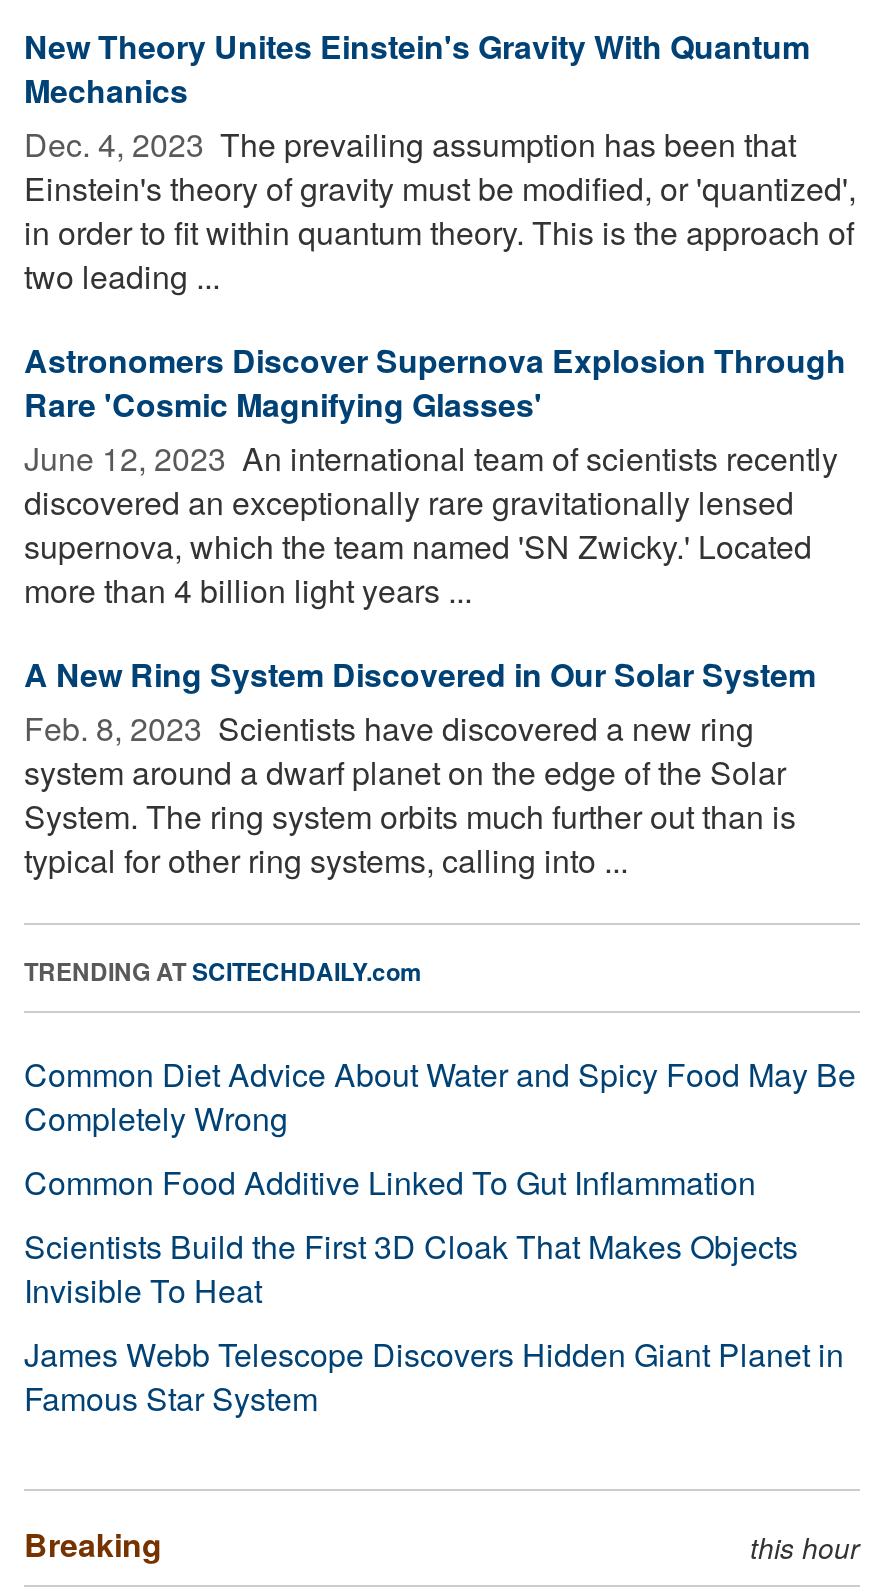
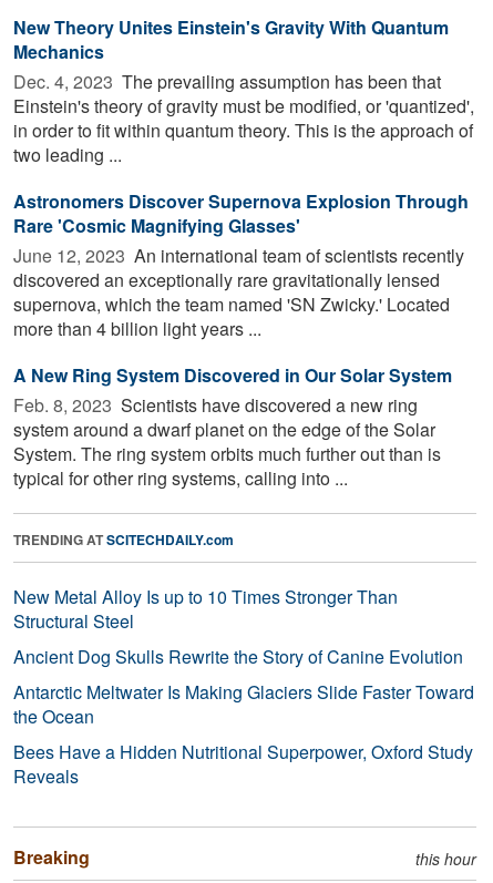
- Common Diet Advice About Water and Spicy Food May Be
- Completely Wrong
- Common Food Additive Linked To Gut Inflammation
- Scientists Build the First 3D Cloak That Makes Objects
- Invisible To Heat
- James Webb Telescope Discovers Hidden Giant Planet in
- Famous Star System
+ New Metal Alloy Is up to 10 Times Stronger Than
+ Structural Steel
+ Ancient Dog Skulls Rewrite the Story of Canine Evolution
+ Antarctic Meltwater Is Making Glaciers Slide Faster Toward
+ the Ocean
+ Bees Have a Hidden Nutritional Superpower, Oxford Study
+ Reveals
